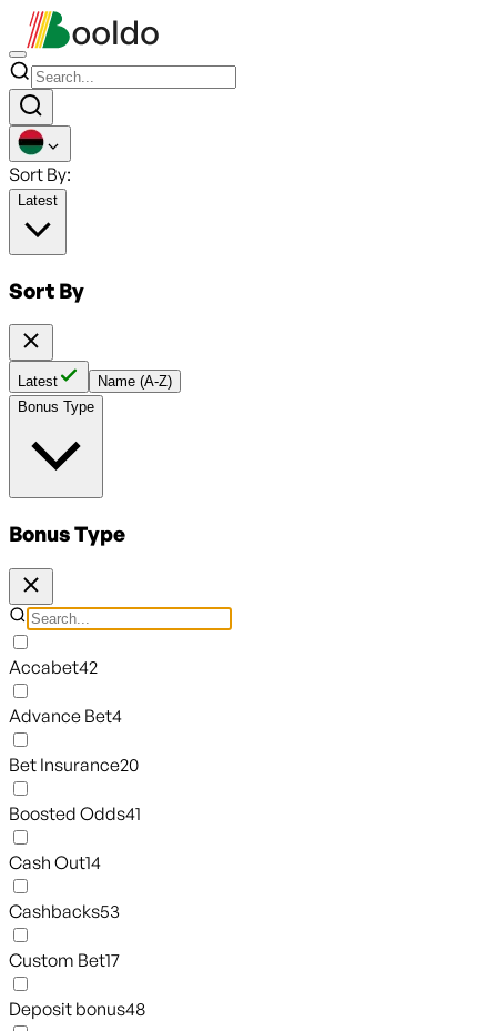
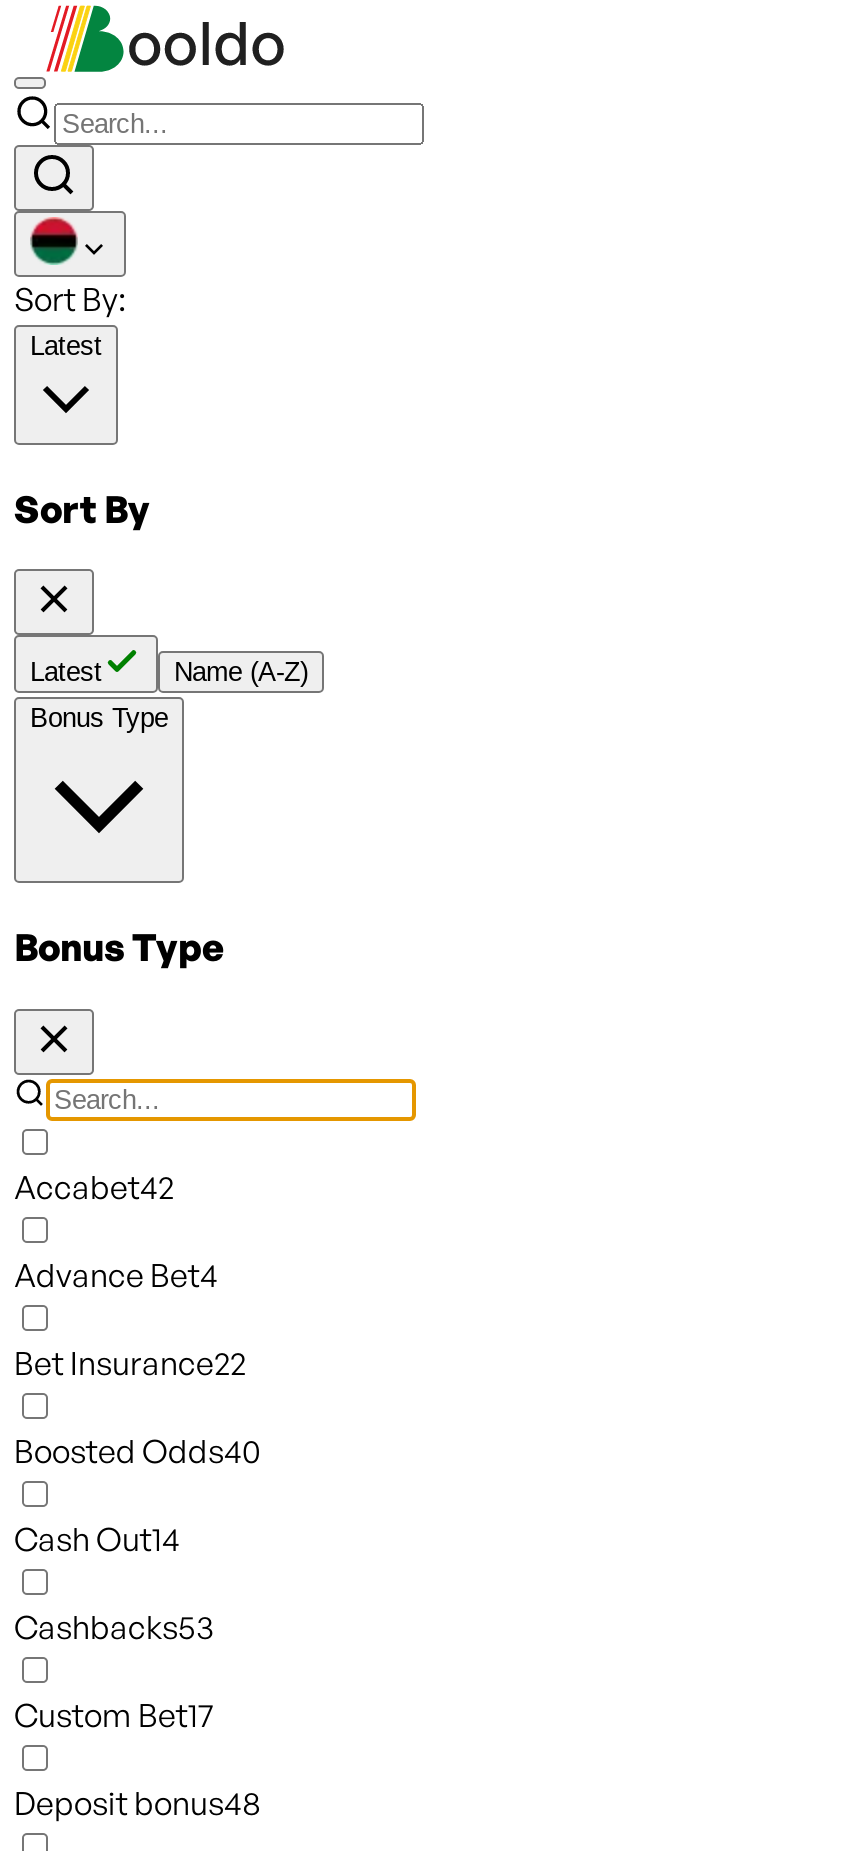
- Bet Insurance20
+ Bet Insurance22

- Boosted Odds41
+ Boosted Odds40
